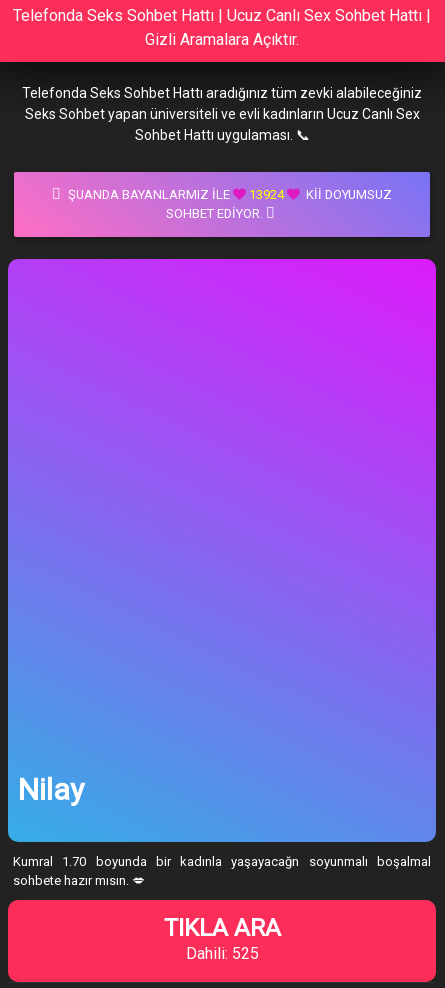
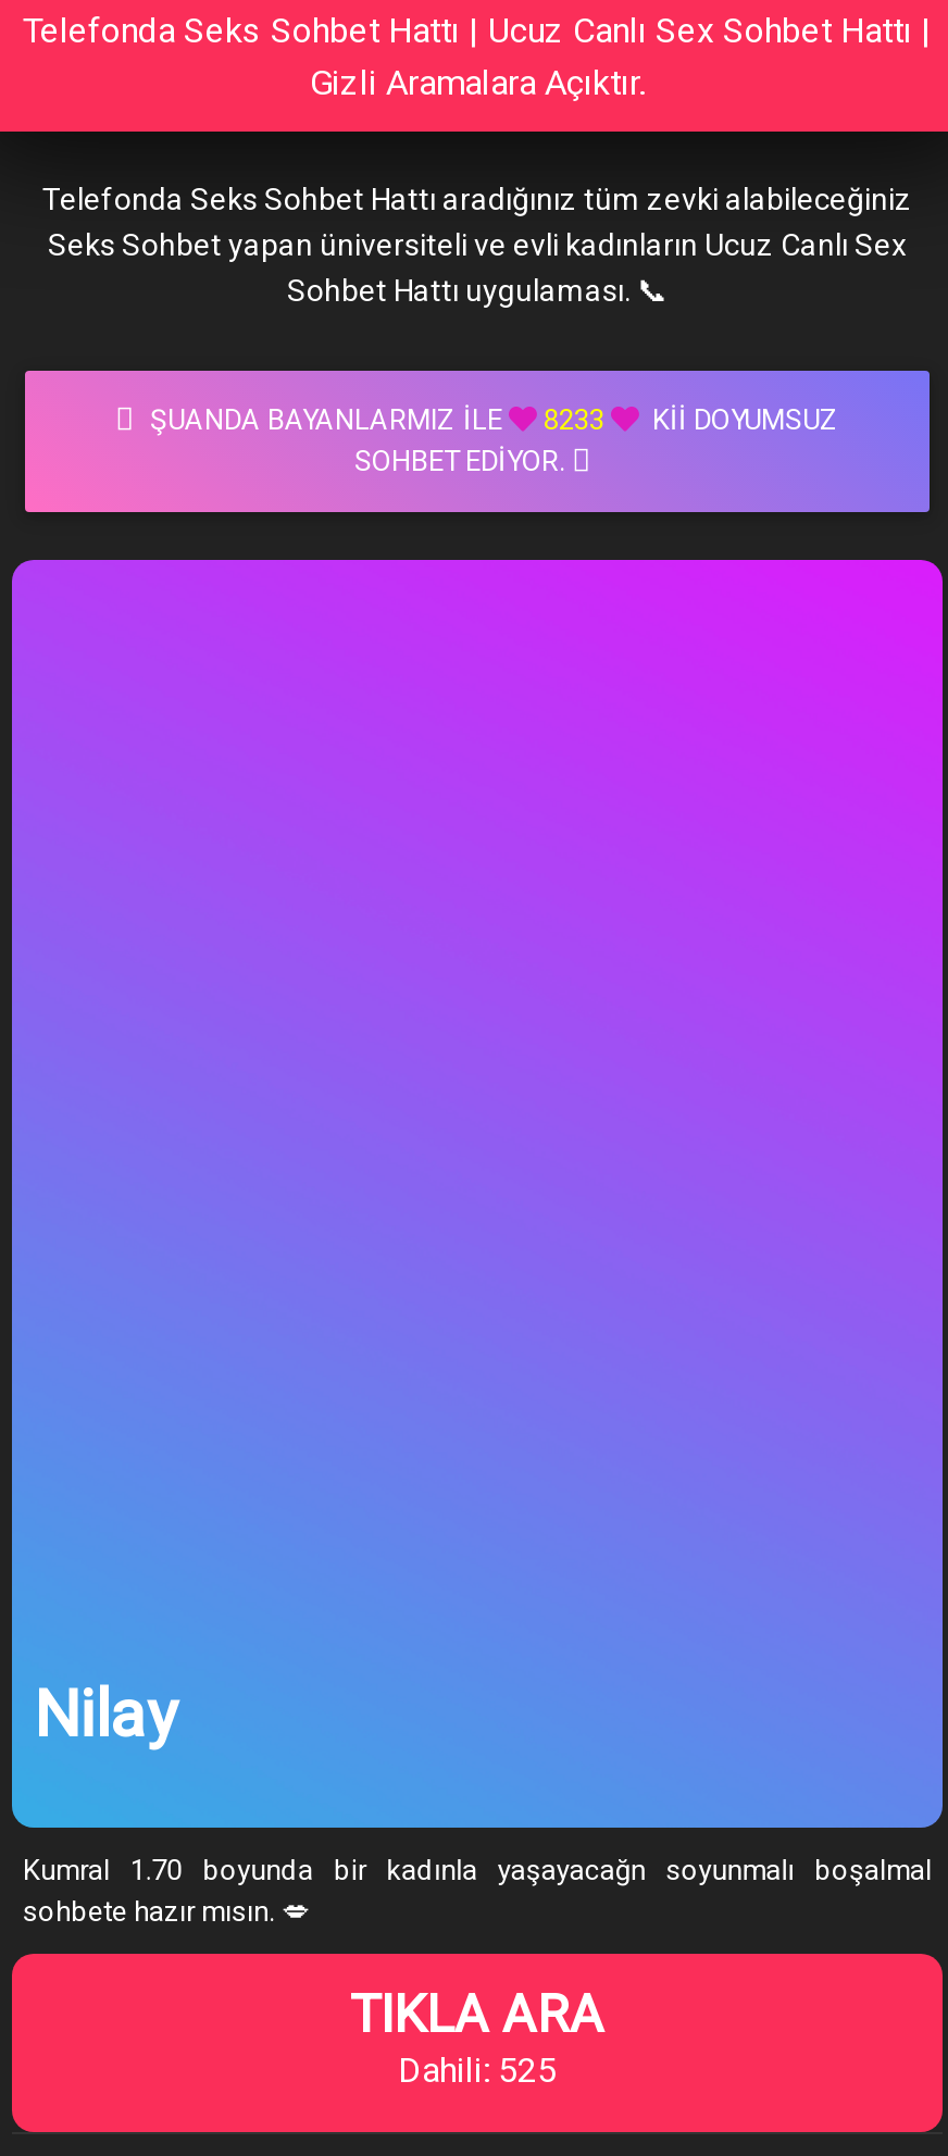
- ŞUANDA BAYANLARMIZ İLE 13924 KII DOYUMSUZ
+ ŞUANDA BAYANLARMIZ İLE 8233 KII DOYUMSUZ
